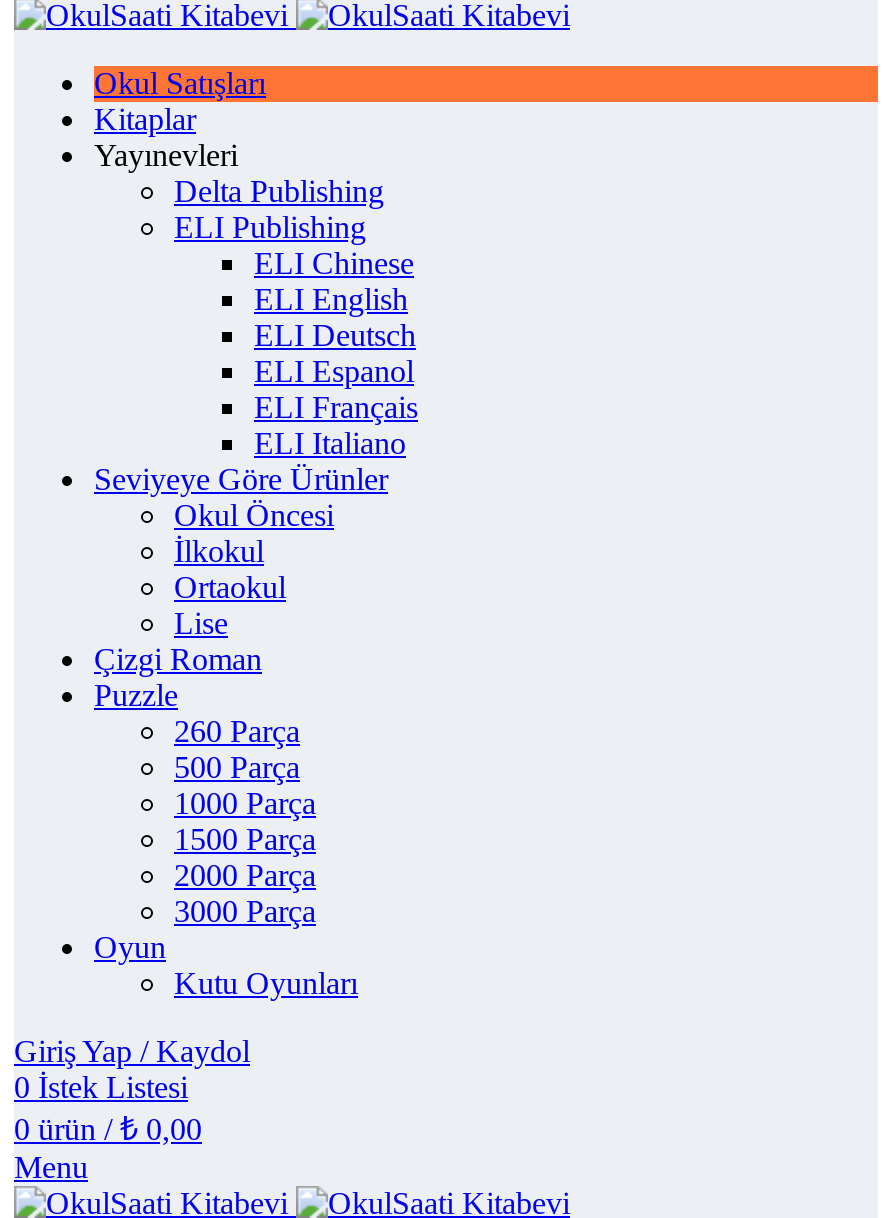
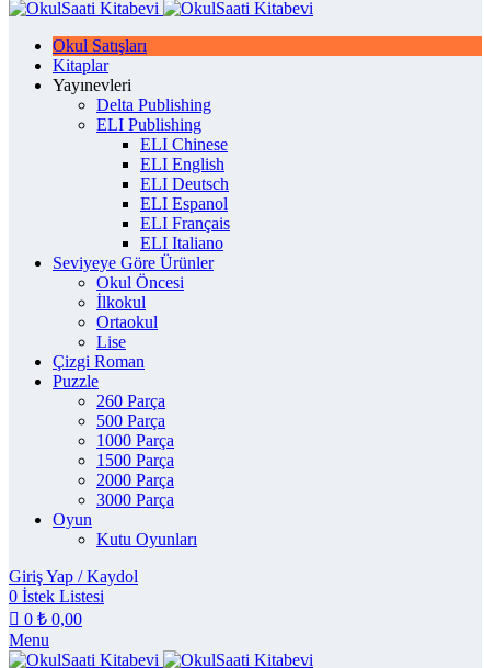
- 0 ürün / ₺ 0,00
+ 0 ₺ 0,00
